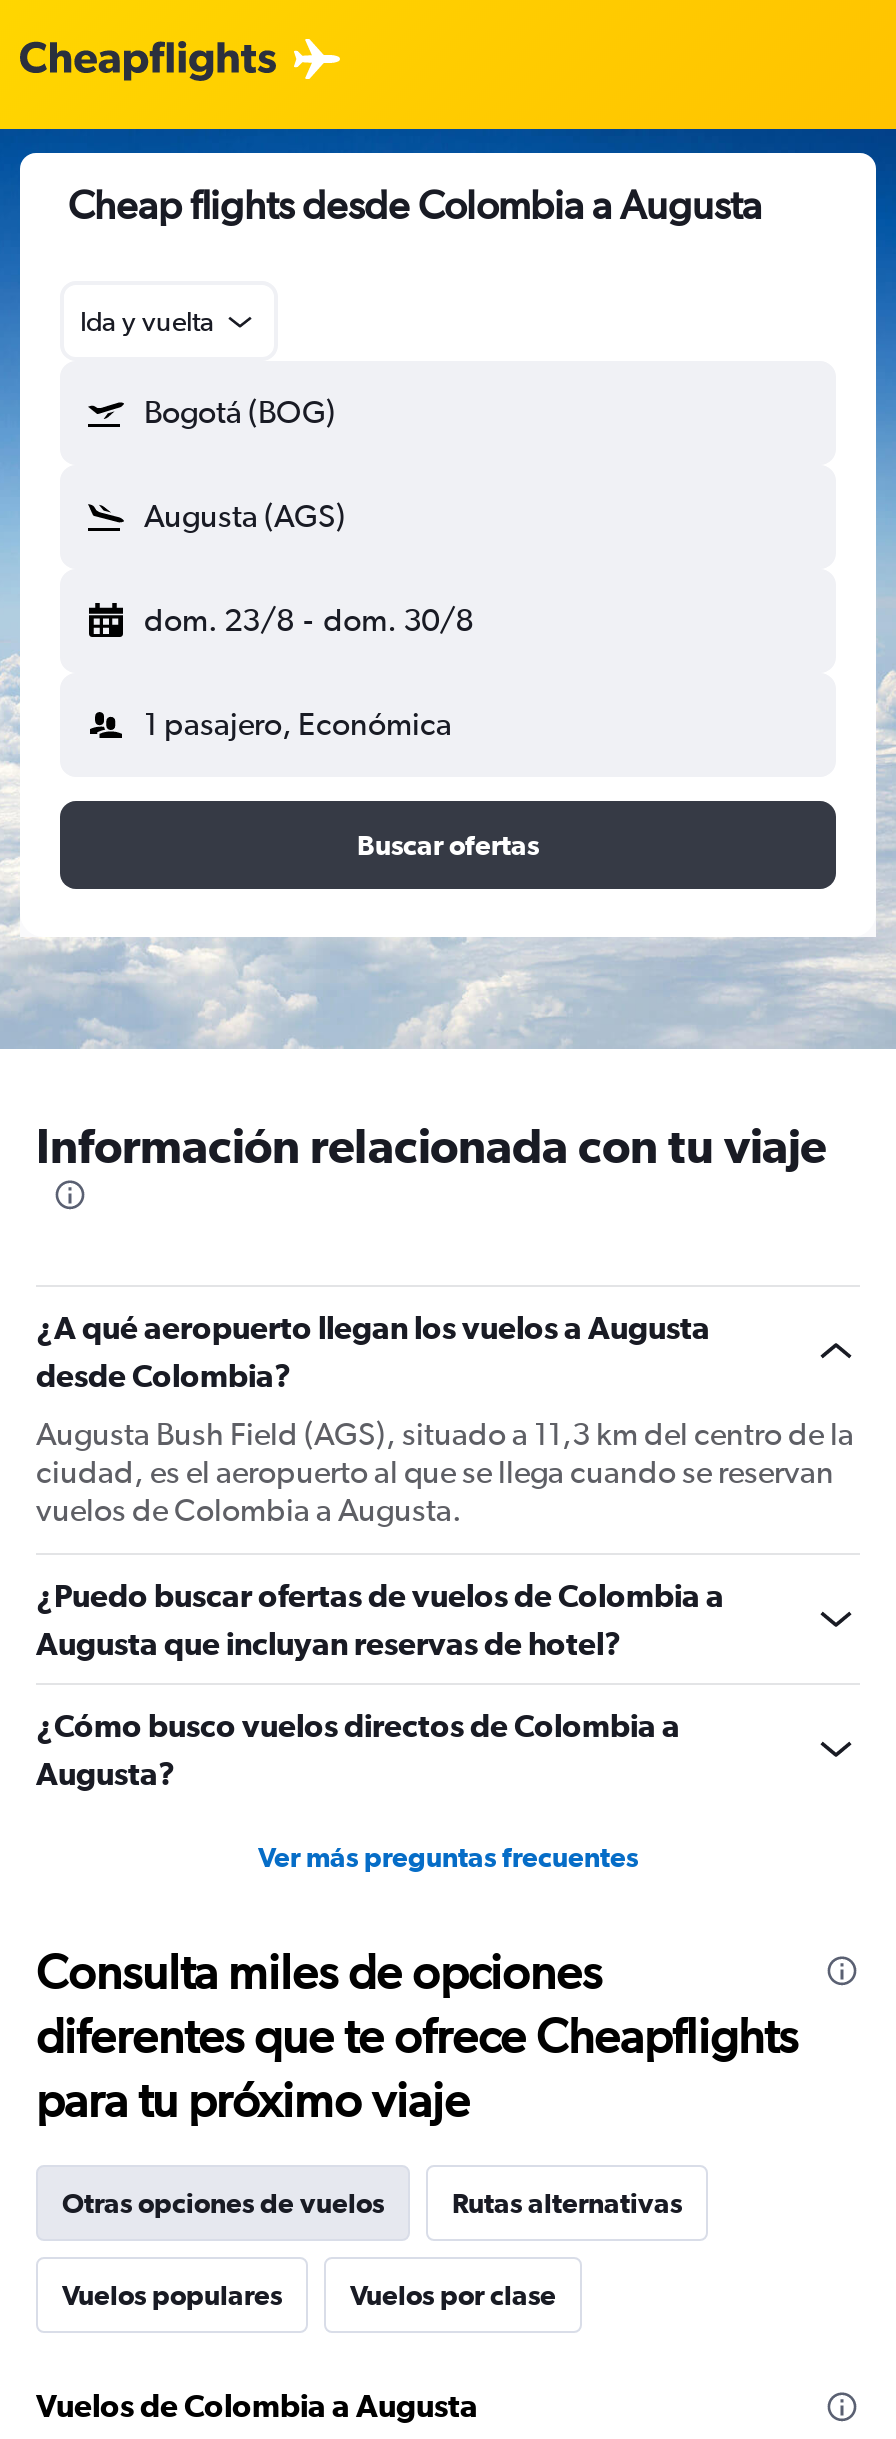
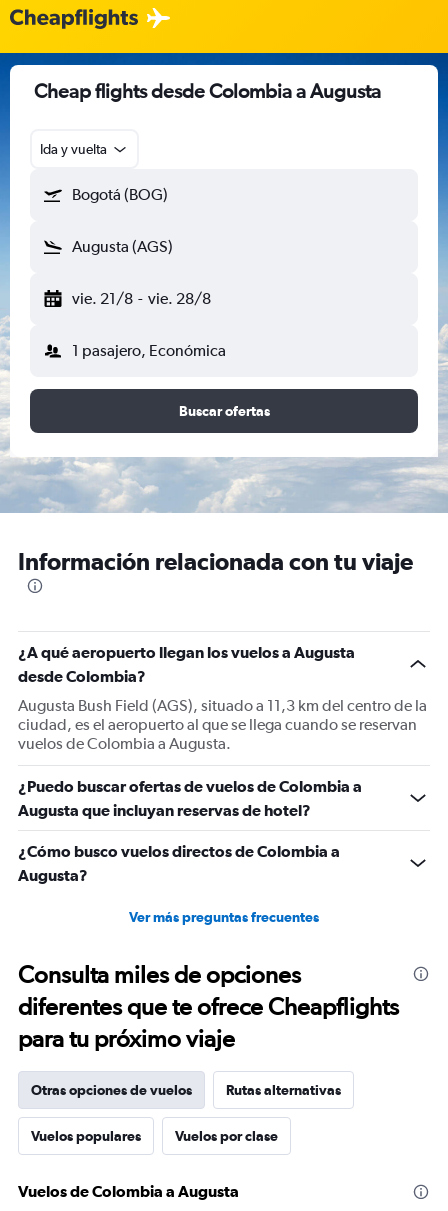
- dom. 23/8 - dom. 30/8
+ vie. 21/8 - vie. 28/8
